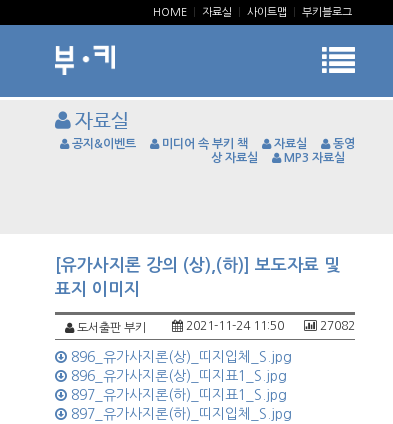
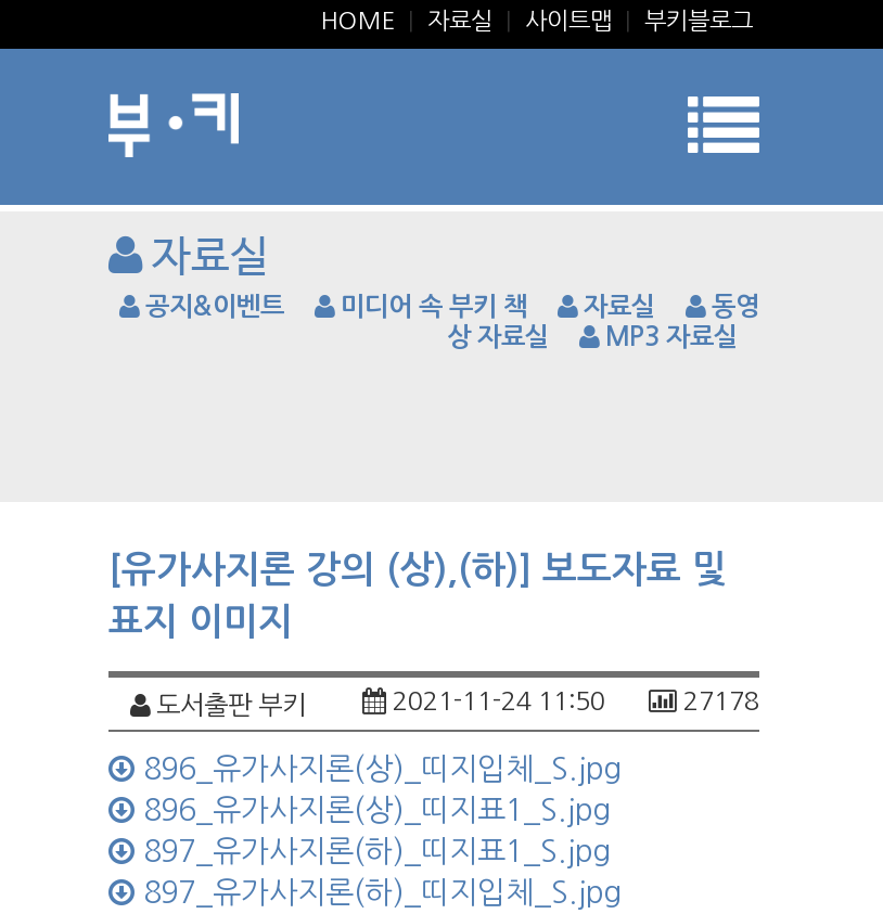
- 27082
+ 27178
